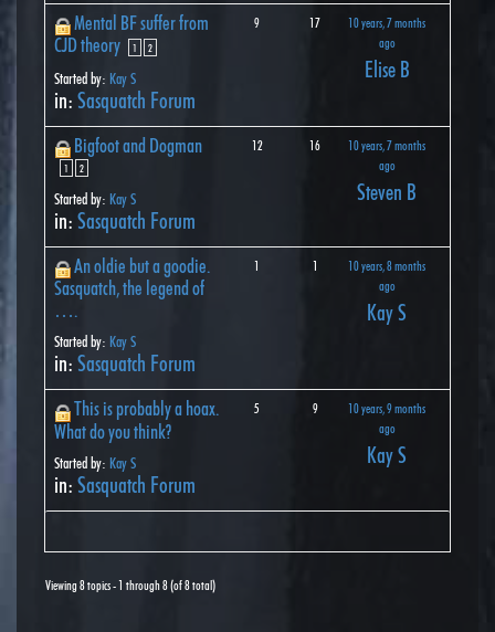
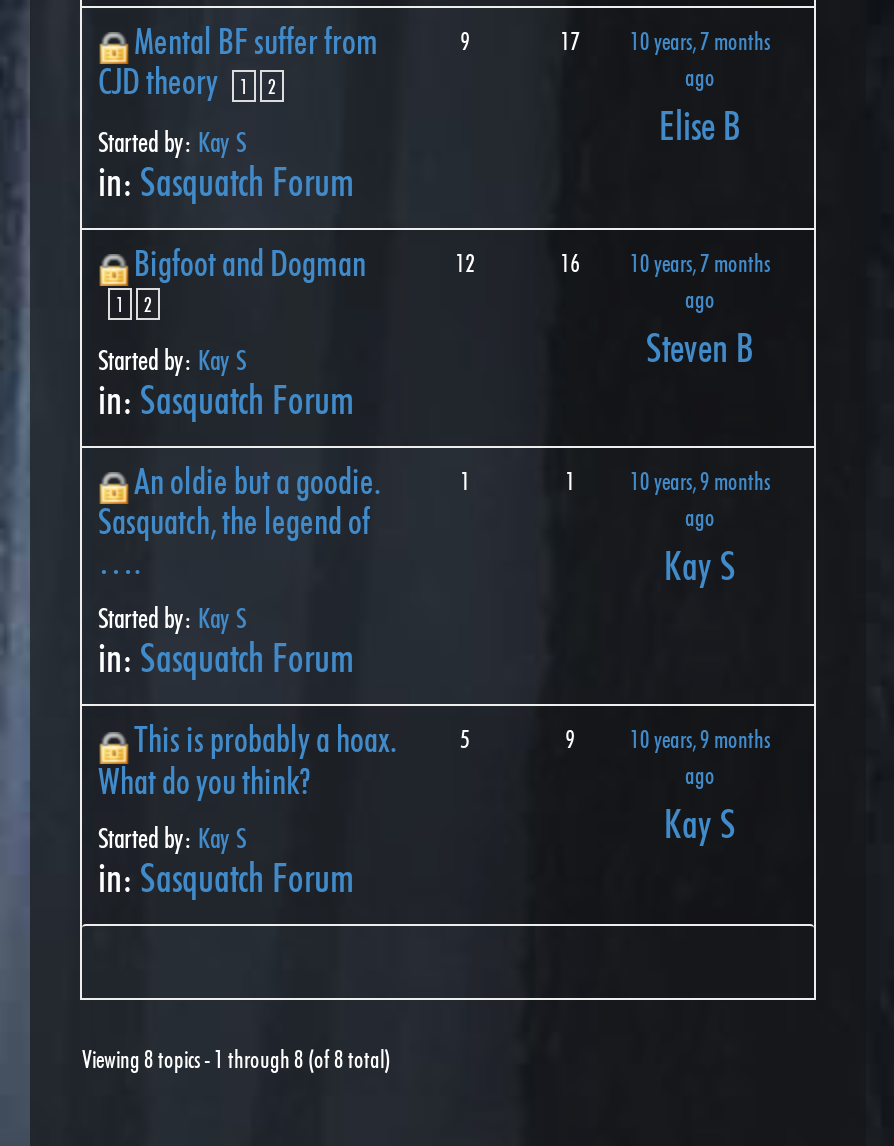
- 1 10 years, 8 months
+ 1 10 years, 9 months
